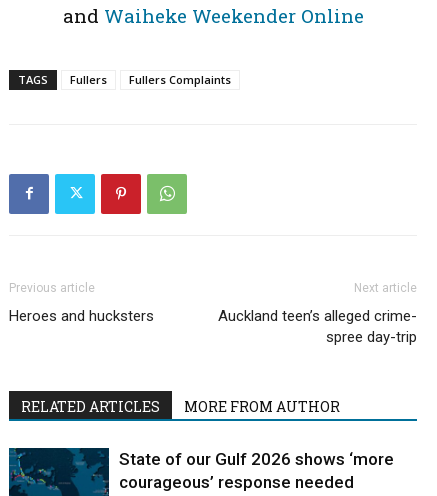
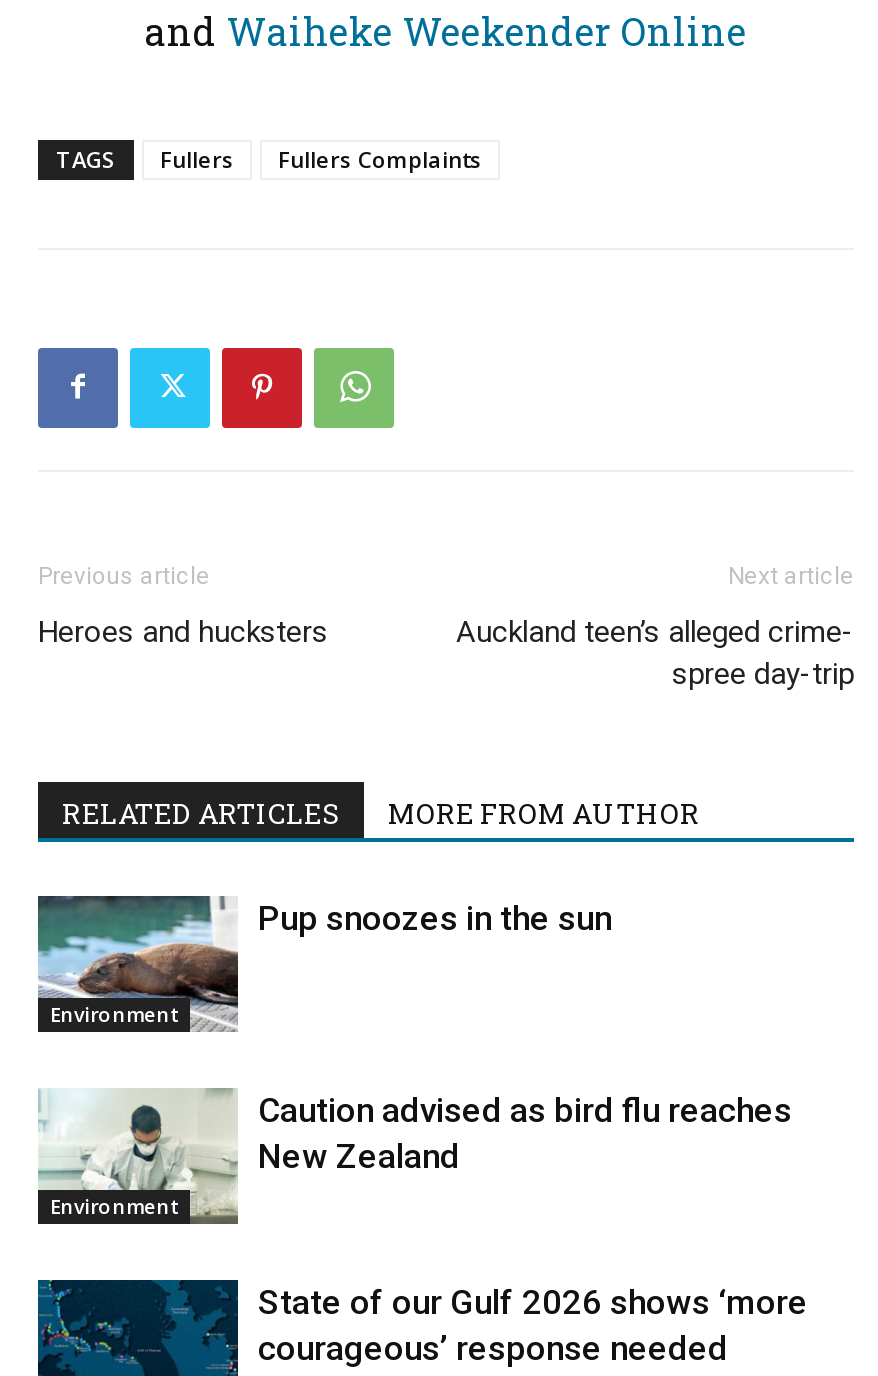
+ [image]
+ Environment

+ [image]
+ Environment

+ Pup snoozes in the sun

+ Caution advised as bird flu reaches
+ New Zealand
